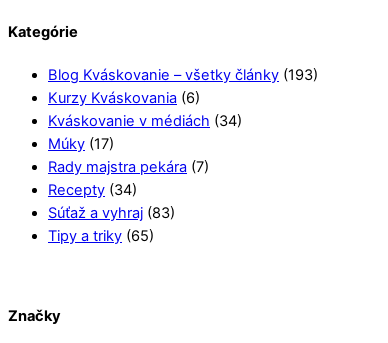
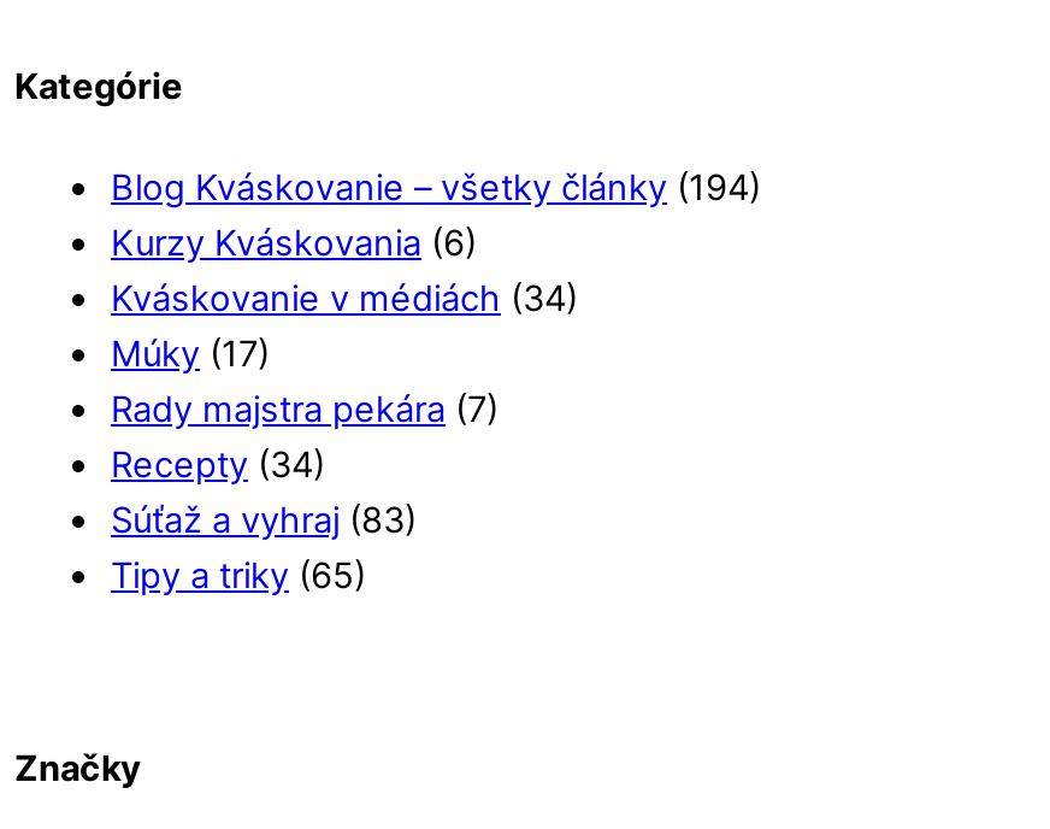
- Blog Kváskovanie – všetky články (193)
+ Blog Kváskovanie – všetky články (194)
